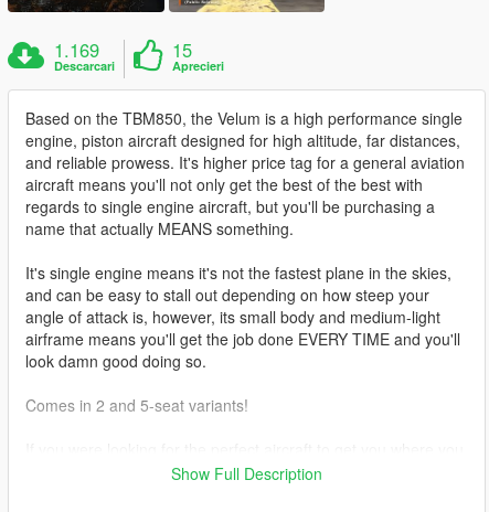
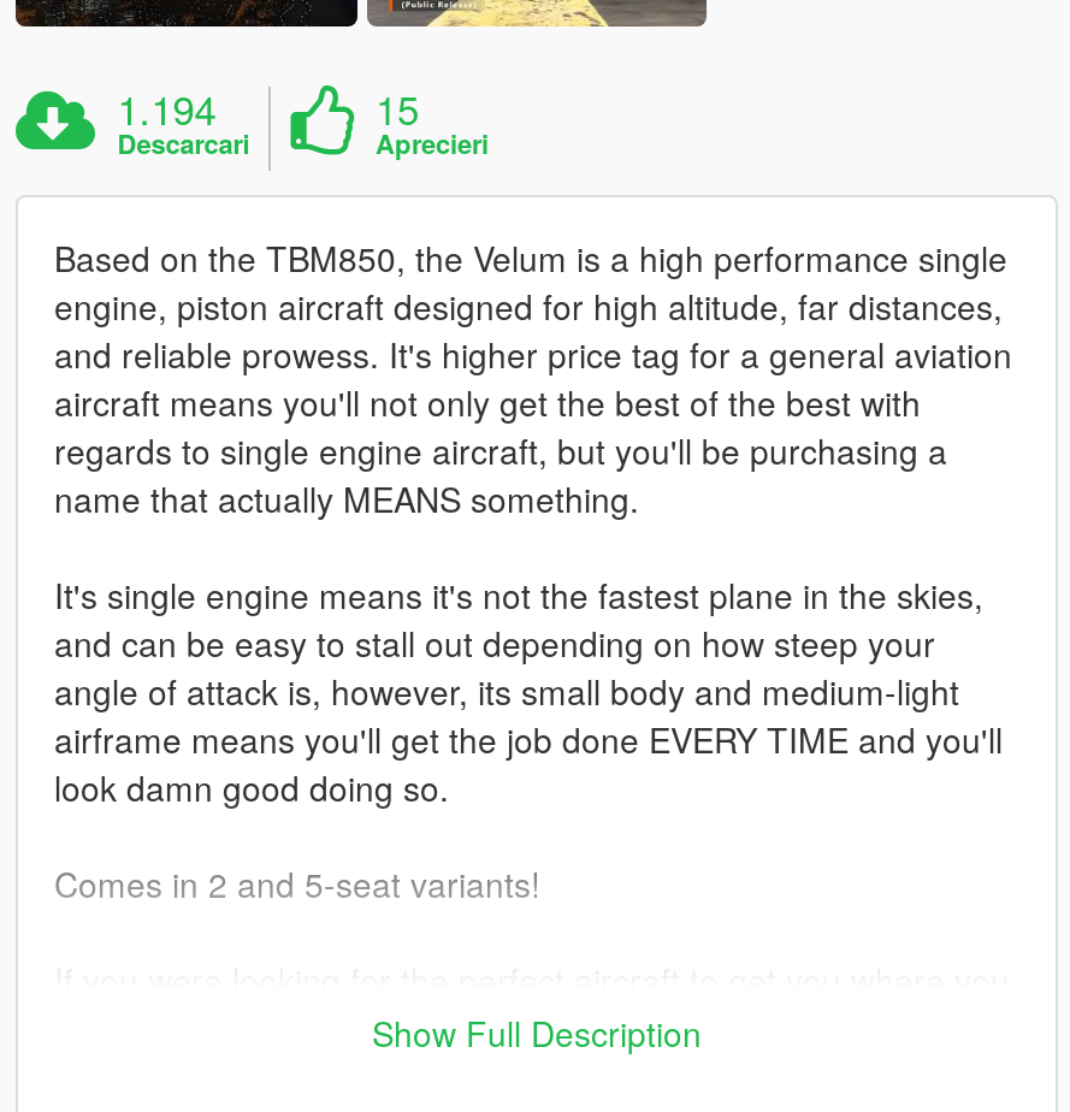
- 1.169
+ 1.194
